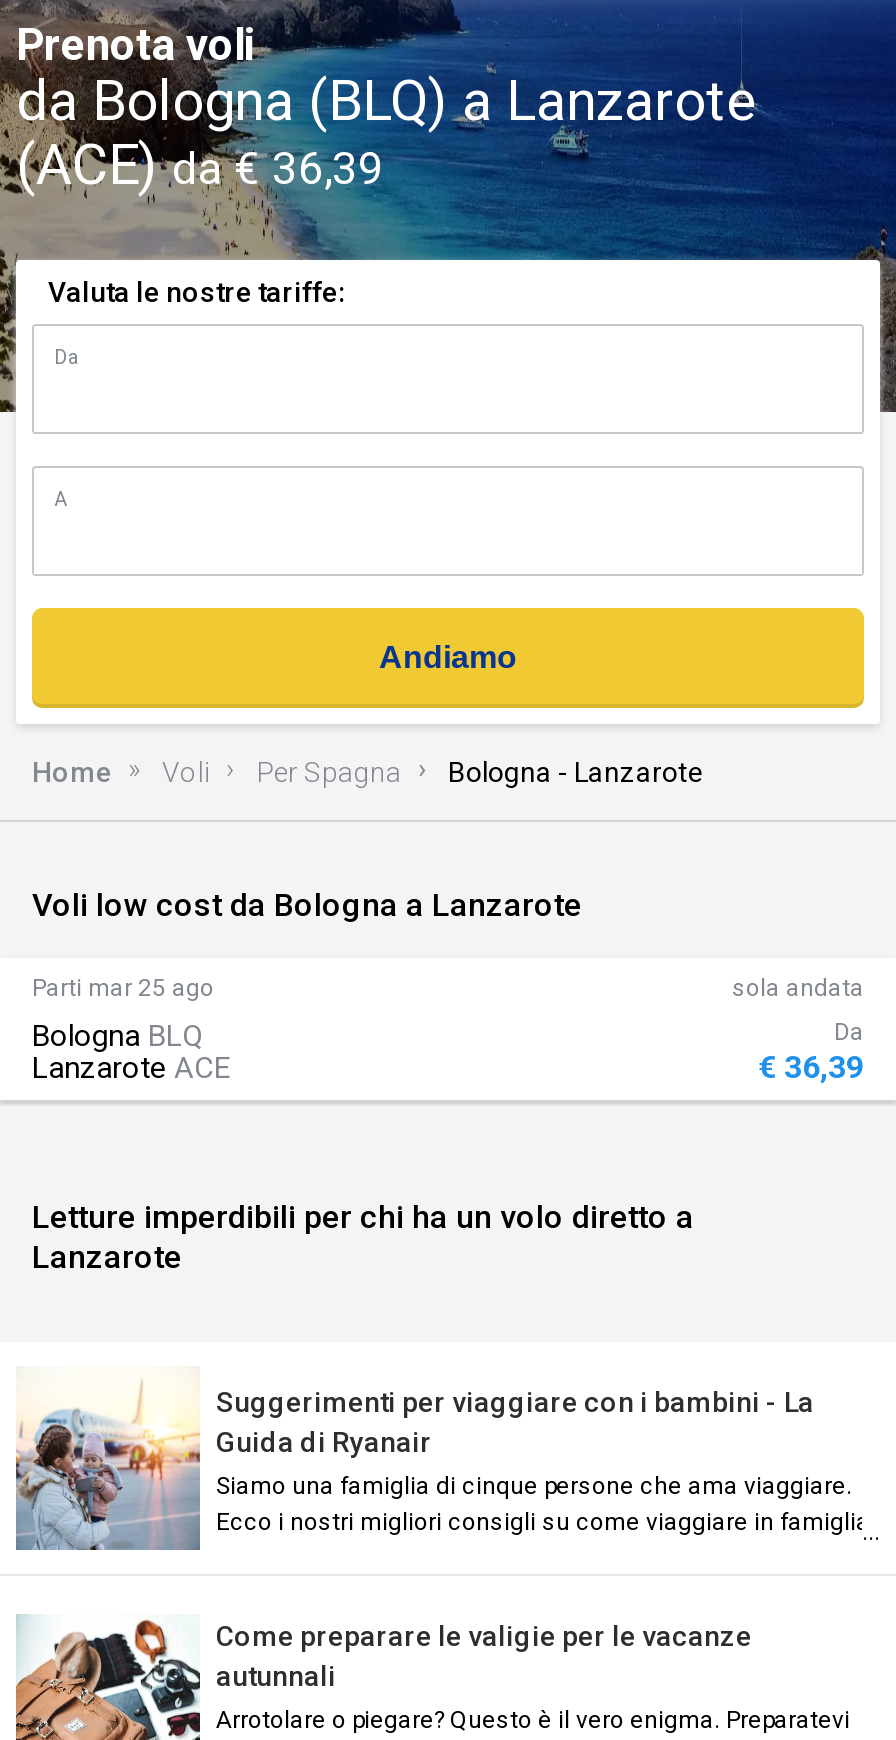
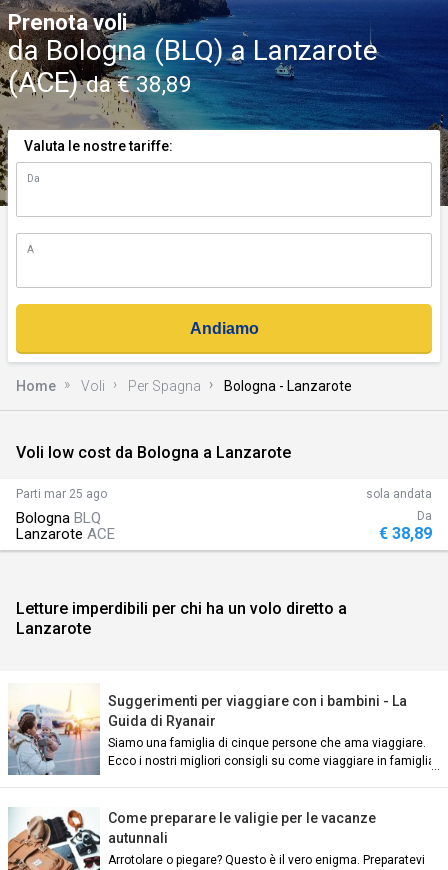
- (ACE) da € 36,39
+ (ACE) da € 38,89

- € 36,39
+ € 38,89
